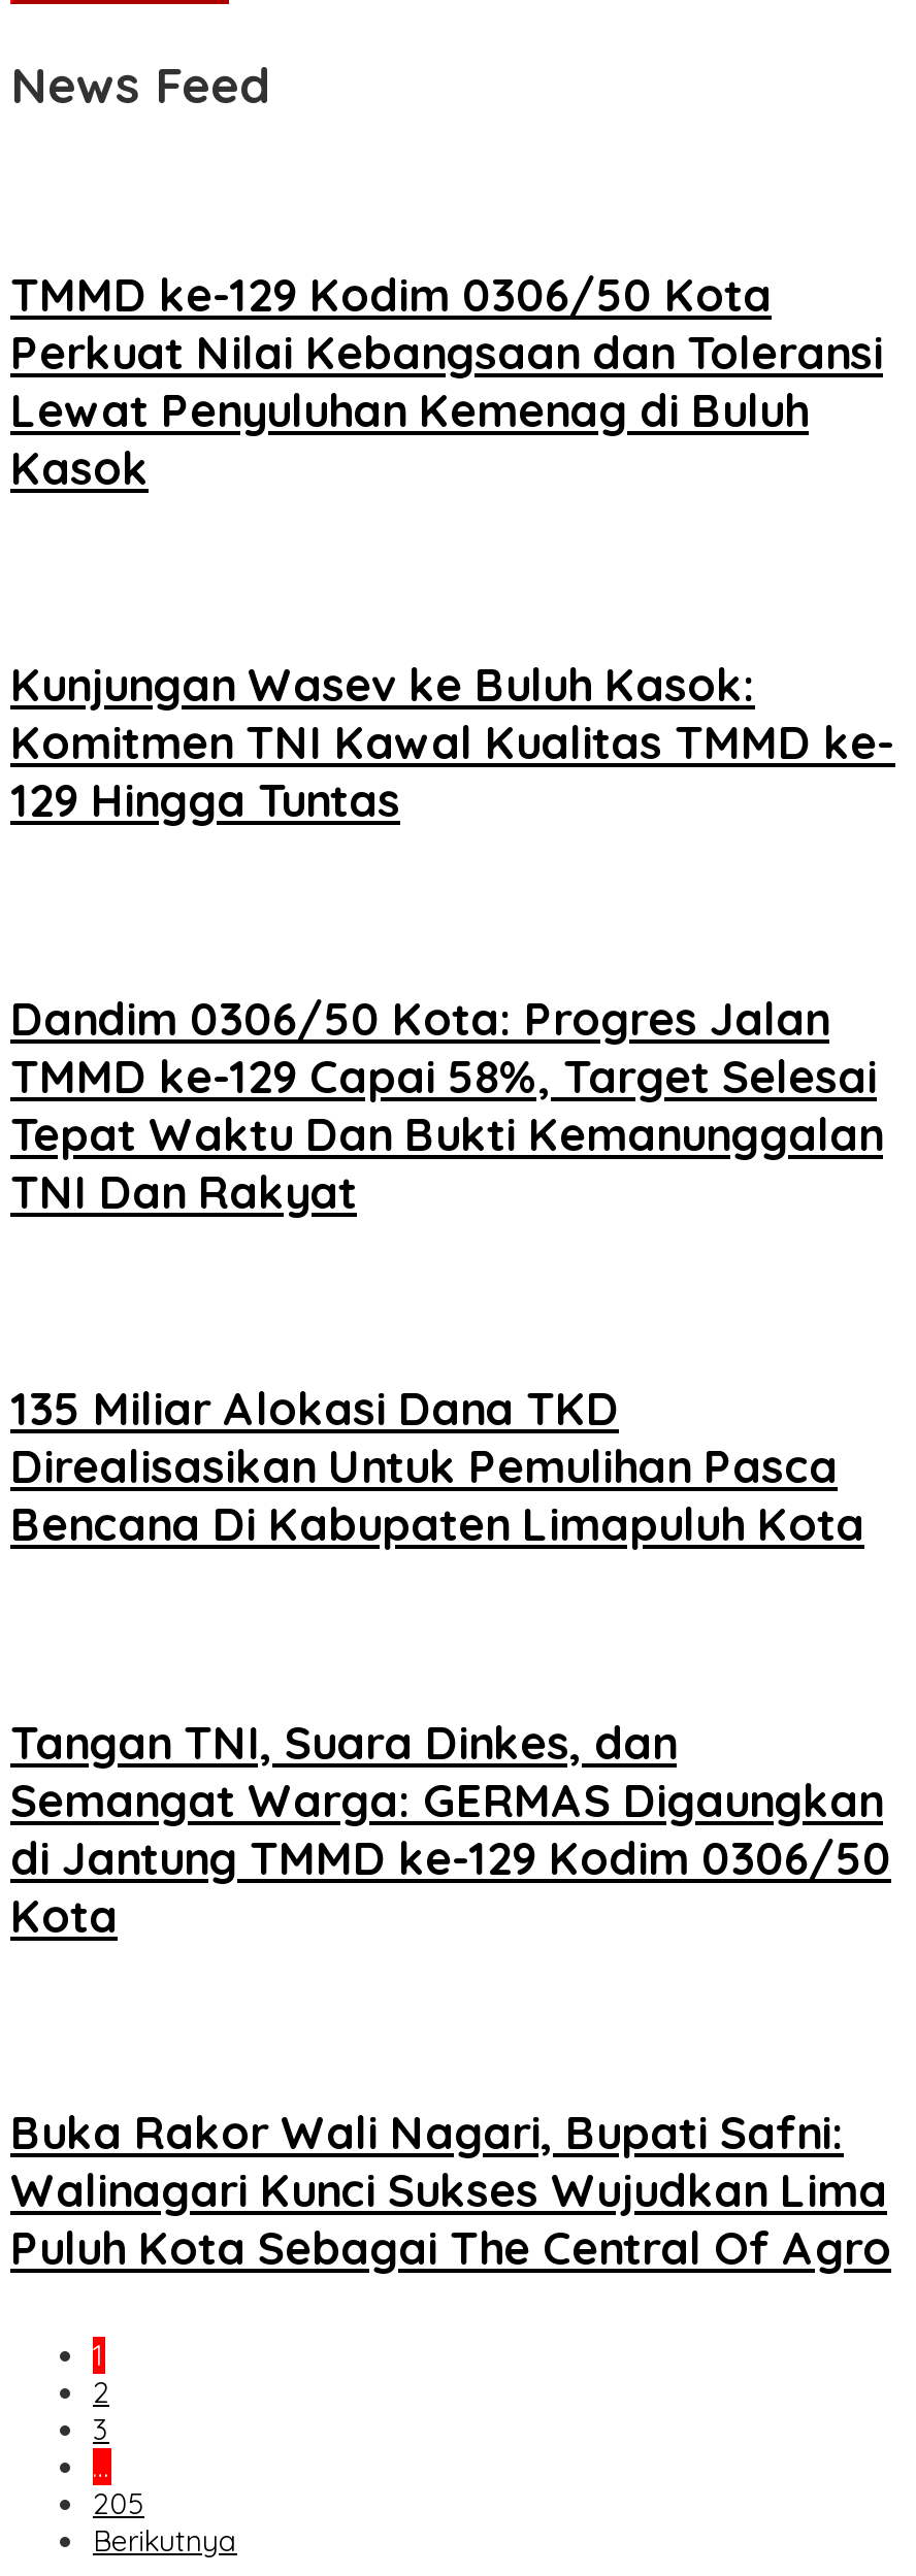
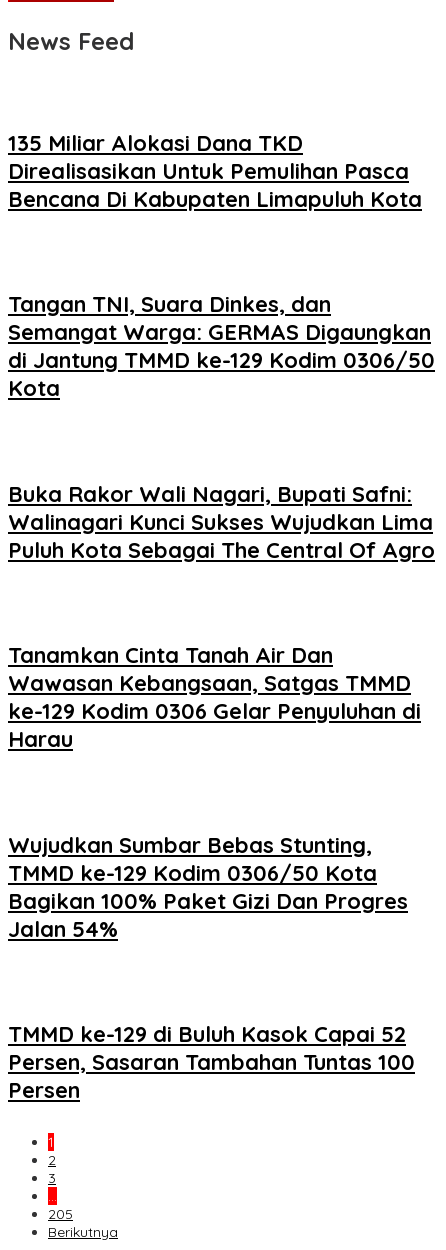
moved down: TMMD ke-129 Kodim 0306/50 Kota

- Perkuat Nilai Kebangsaan dan Toleransi
- Lewat Penyuluhan Kemenag di Buluh
- Kasok

- Kunjungan Wasev ke Buluh Kasok:
- Komitmen TNI Kawal Kualitas TMMD ke-
- 129 Hingga Tuntas

- Dandim 0306/50 Kota: Progres Jalan
- TMMD ke-129 Capai 58%, Target Selesai
- Tepat Waktu Dan Bukti Kemanunggalan
- TNI Dan Rakyat

moved up: 135 Miliar Alokasi Dana TKD | Direalisasikan Untuk Pemulihan Pasca | Bencana Di Kabupaten Limapuluh Kota | ... | Walinagari Kunci Sukses Wujudkan Lima | Puluh Kota Sebagai The Central Of Agro

+ Tanamkan Cinta Tanah Air Dan
+ Wawasan Kebangsaan, Satgas TMMD
+ ke-129 Kodim 0306 Gelar Penyuluhan di
+ Harau

+ Wujudkan Sumbar Bebas Stunting,
+ Bagikan 100% Paket Gizi Dan Progres
+ Jalan 54%

+ TMMD ke-129 di Buluh Kasok Capai 52
+ Persen, Sasaran Tambahan Tuntas 100
+ Persen
